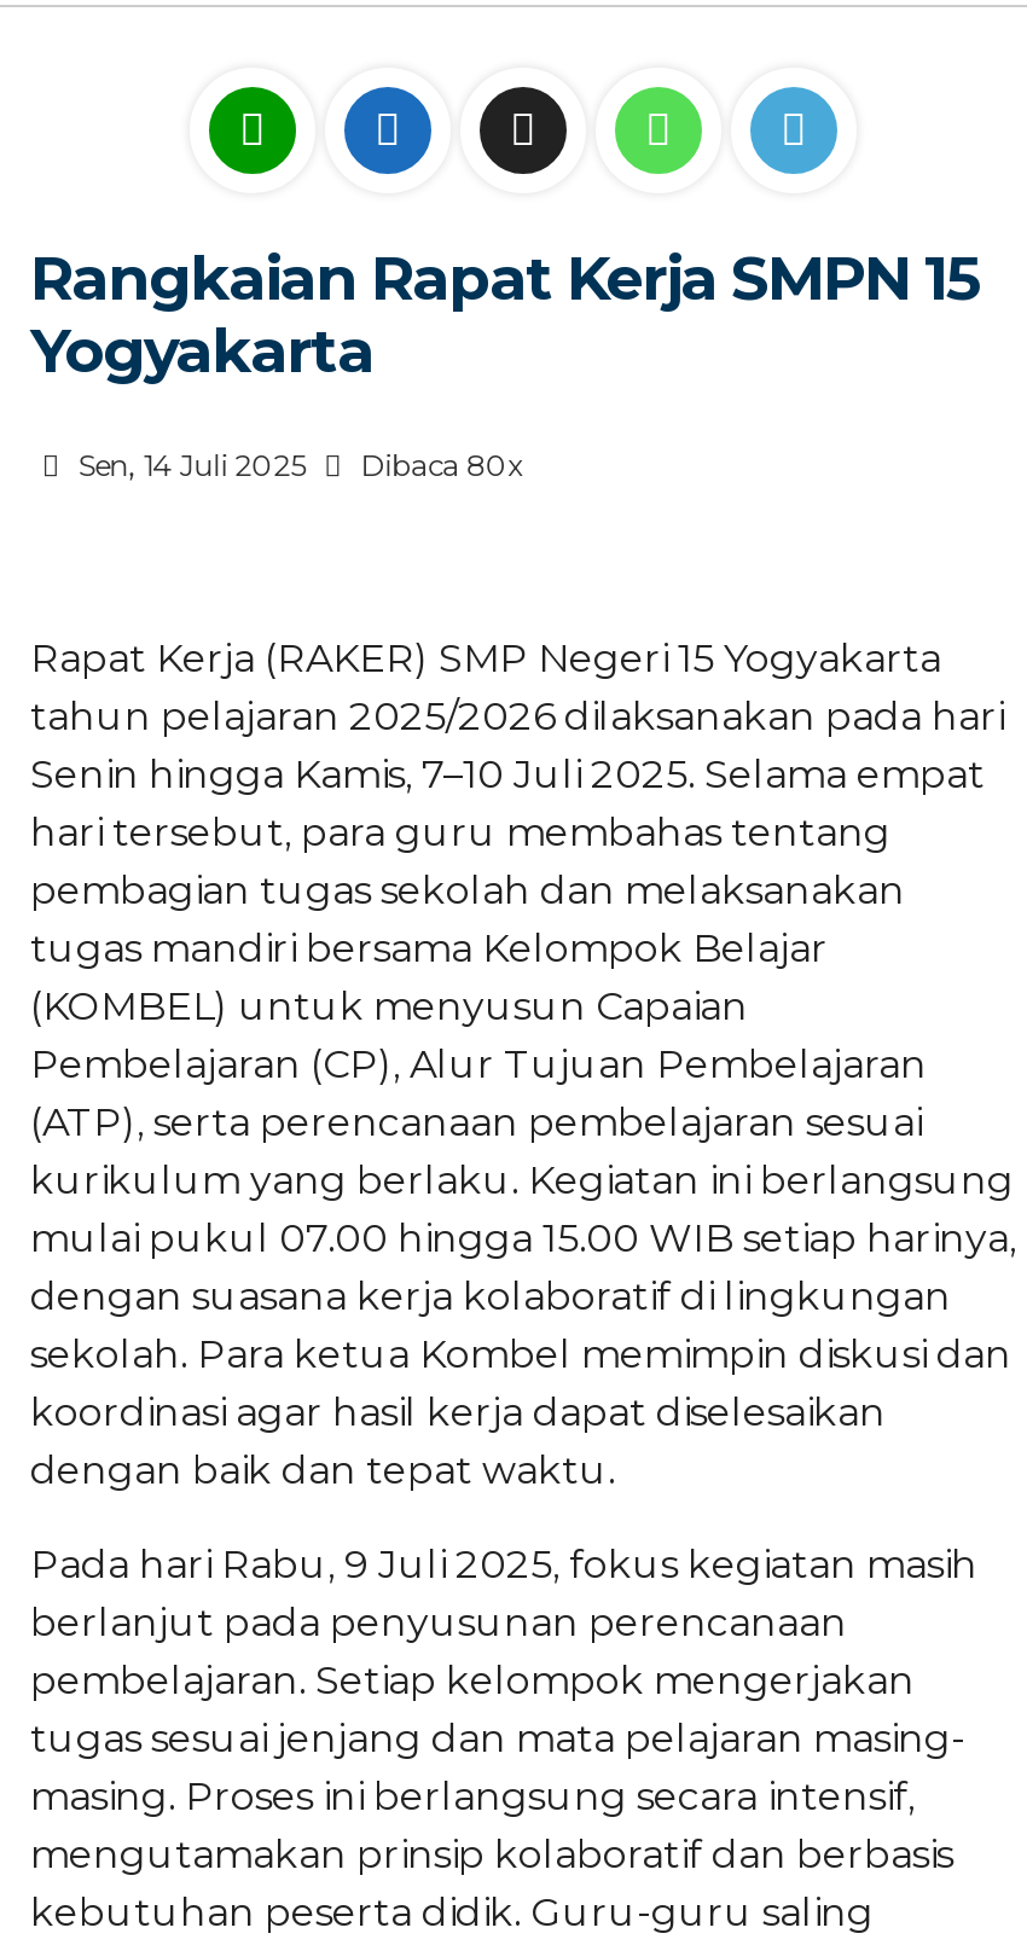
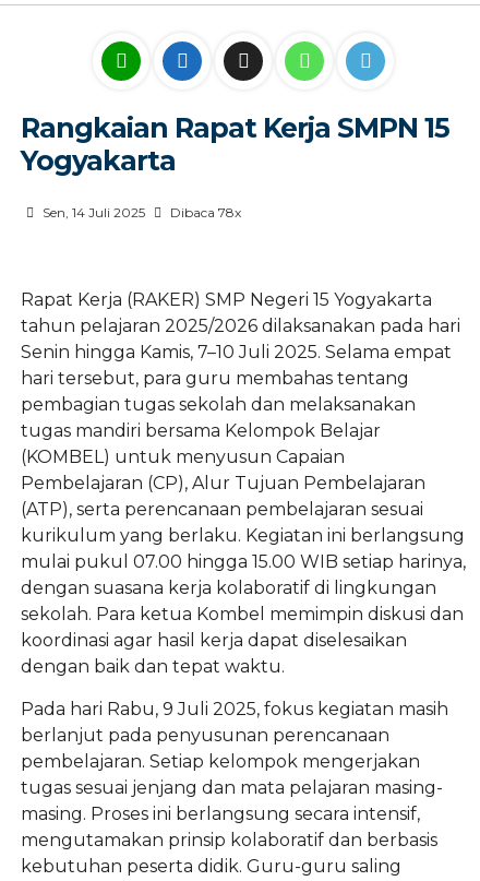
- Sen, 14 Juli 2025 Dibaca 80x
+ Sen, 14 Juli 2025 Dibaca 78x
